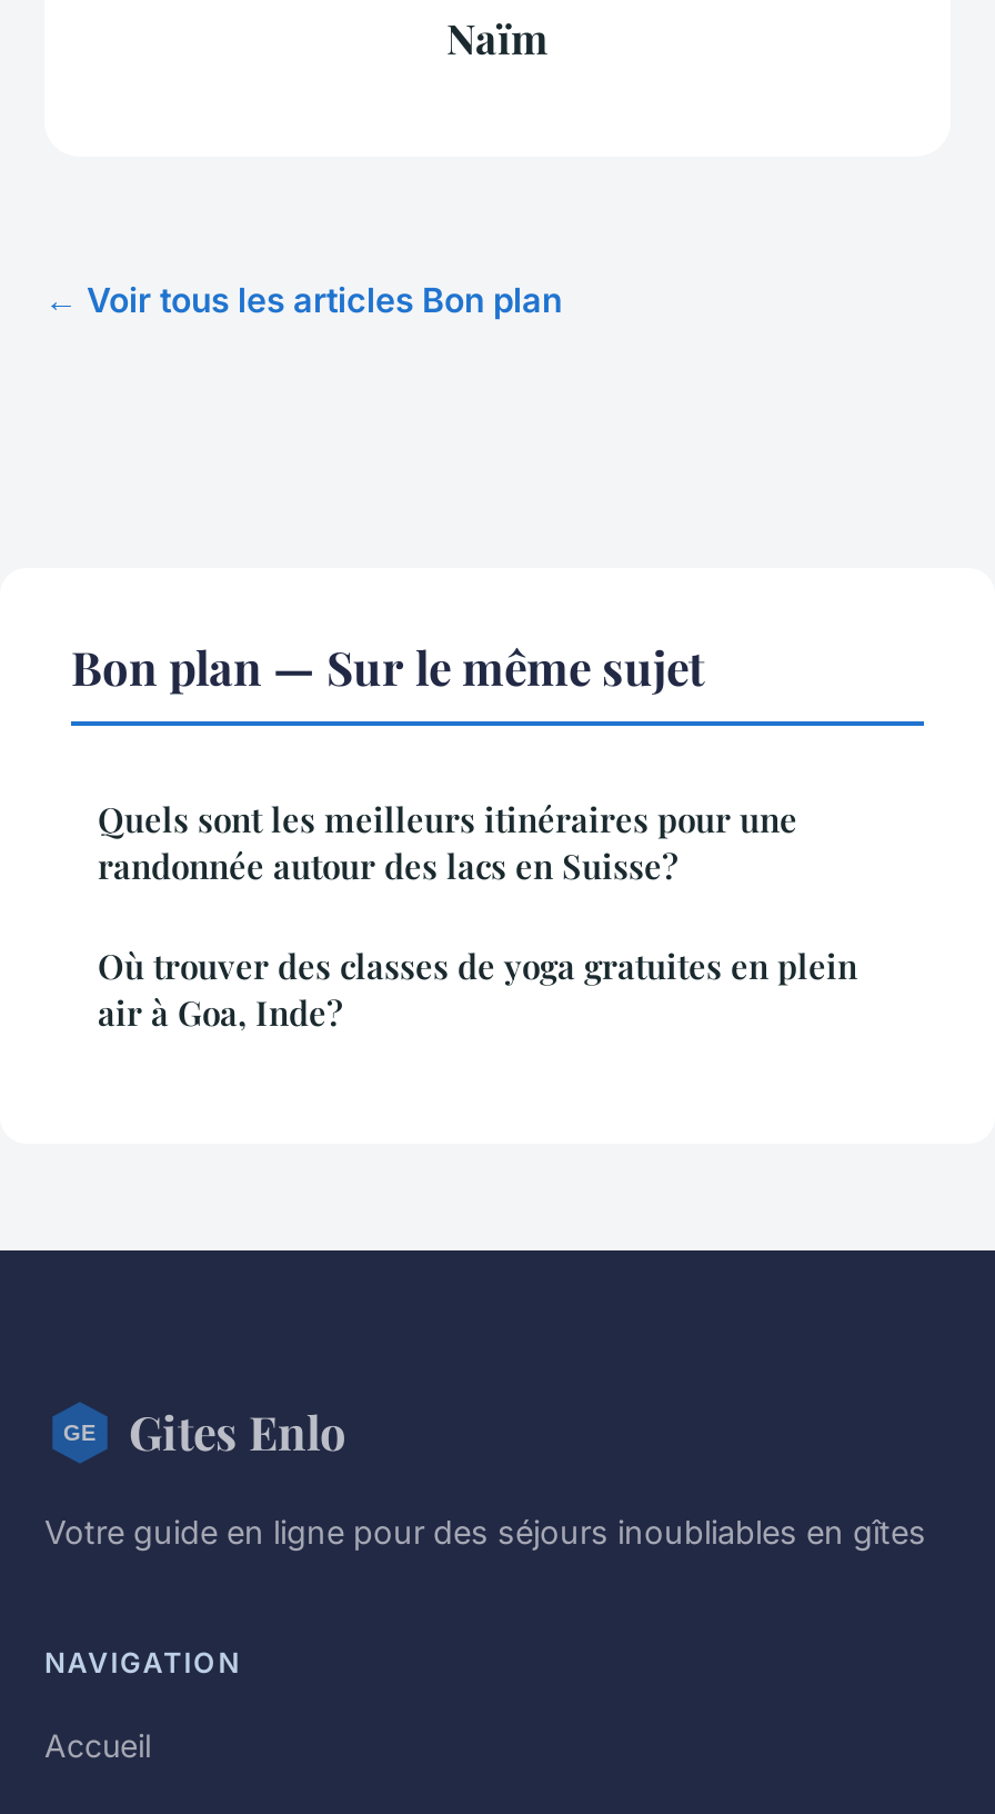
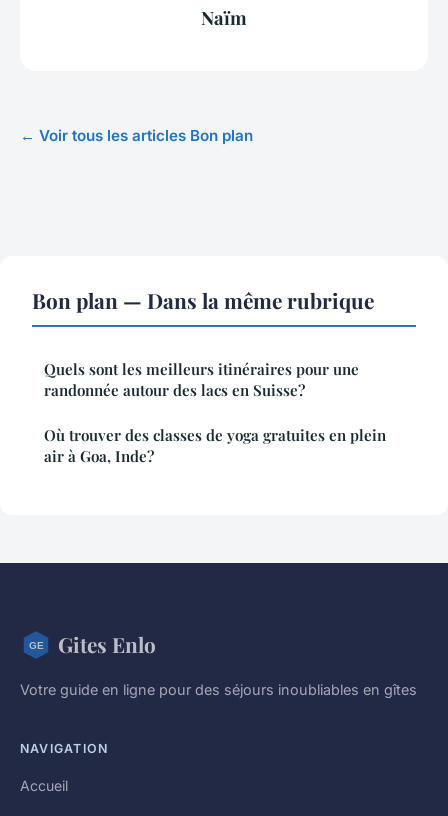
- Bon plan — Sur le même sujet
+ Bon plan — Dans la même rubrique
